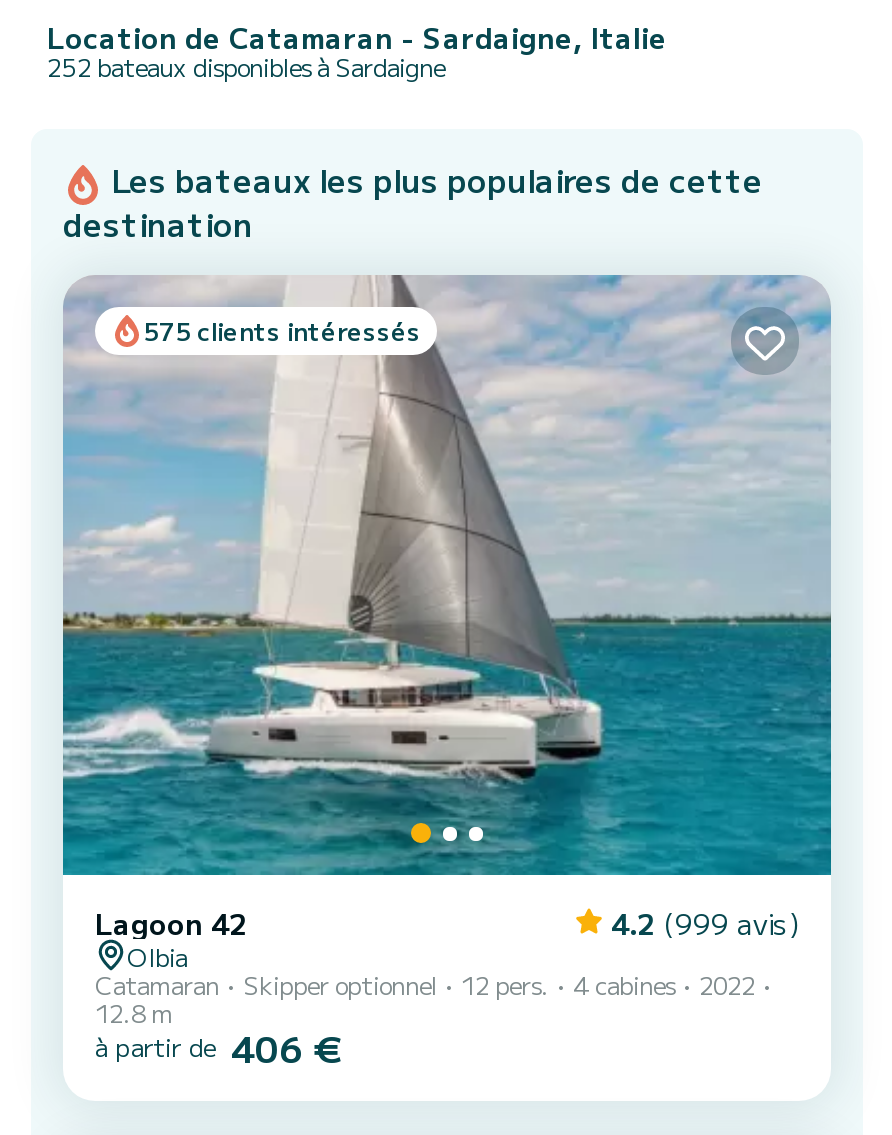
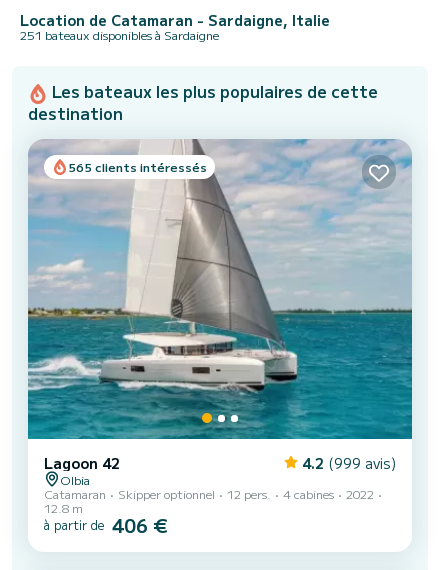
- 252 bateaux disponibles à Sardaigne
+ 251 bateaux disponibles à Sardaigne

- 575 clients intéressés
+ 565 clients intéressés
